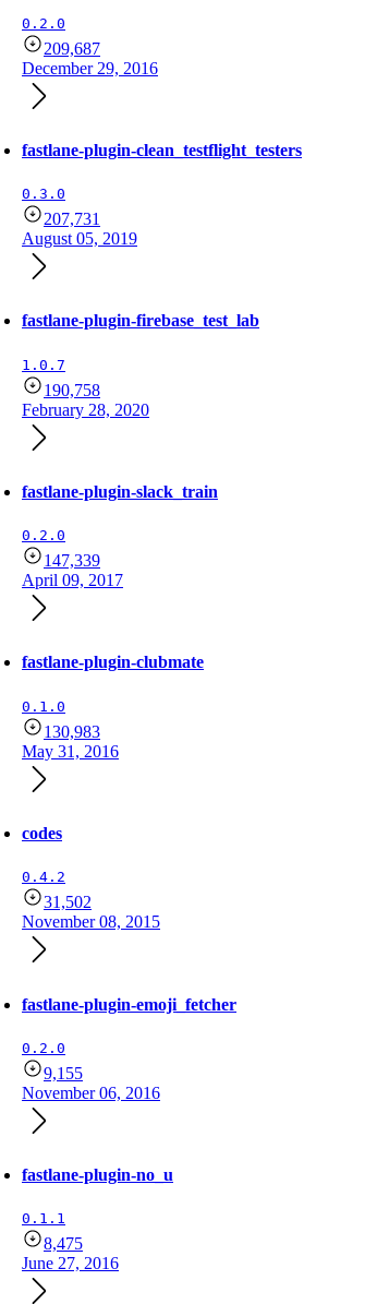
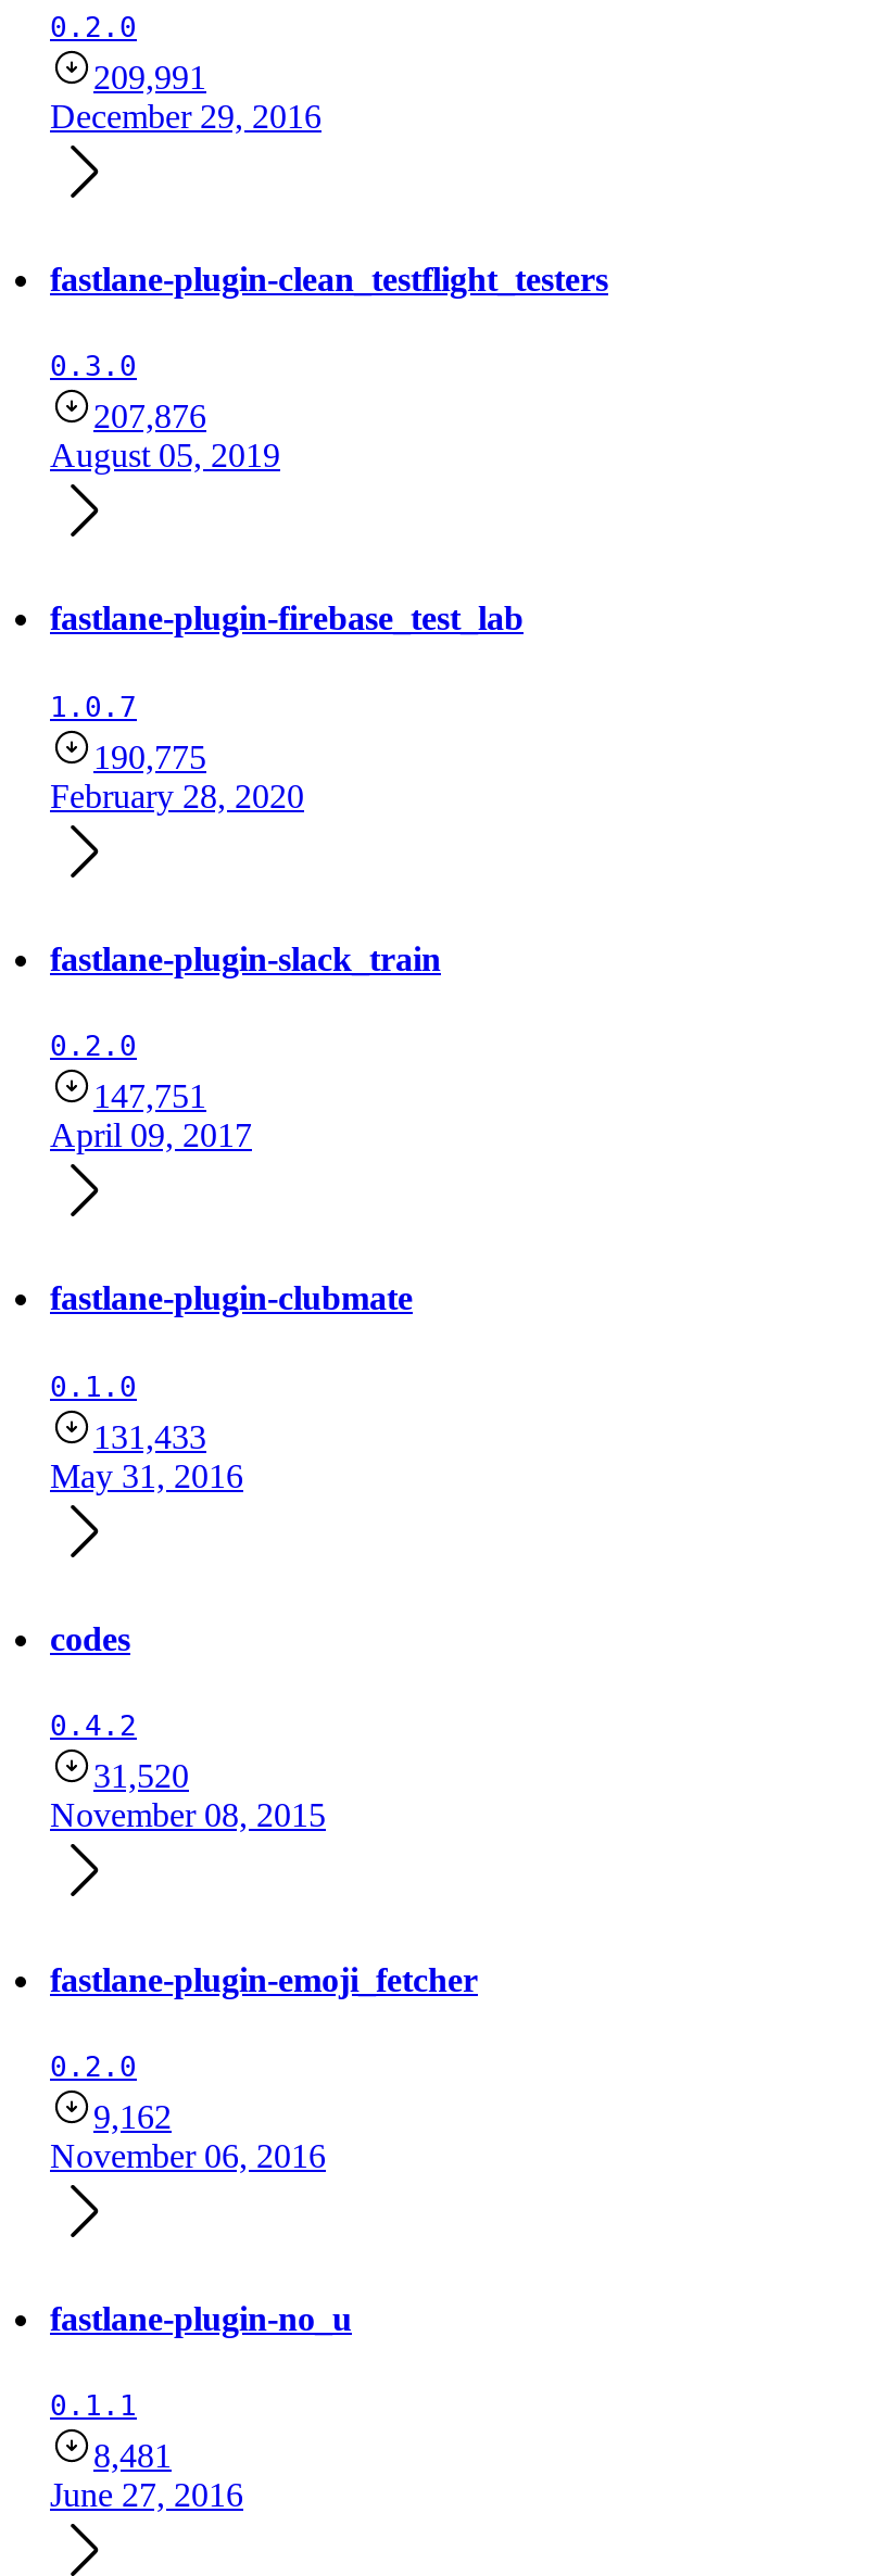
- 209,687
+ 209,991

- 207,731
+ 207,876

- 190,758
+ 190,775

- 147,339
+ 147,751

- 130,983
+ 131,433

- 31,502
+ 31,520

- 9,155
+ 9,162

- 8,475
+ 8,481
